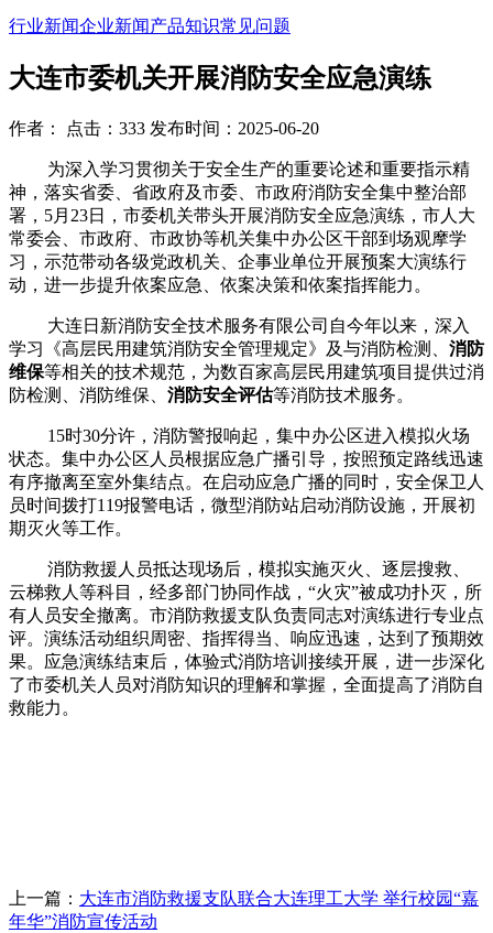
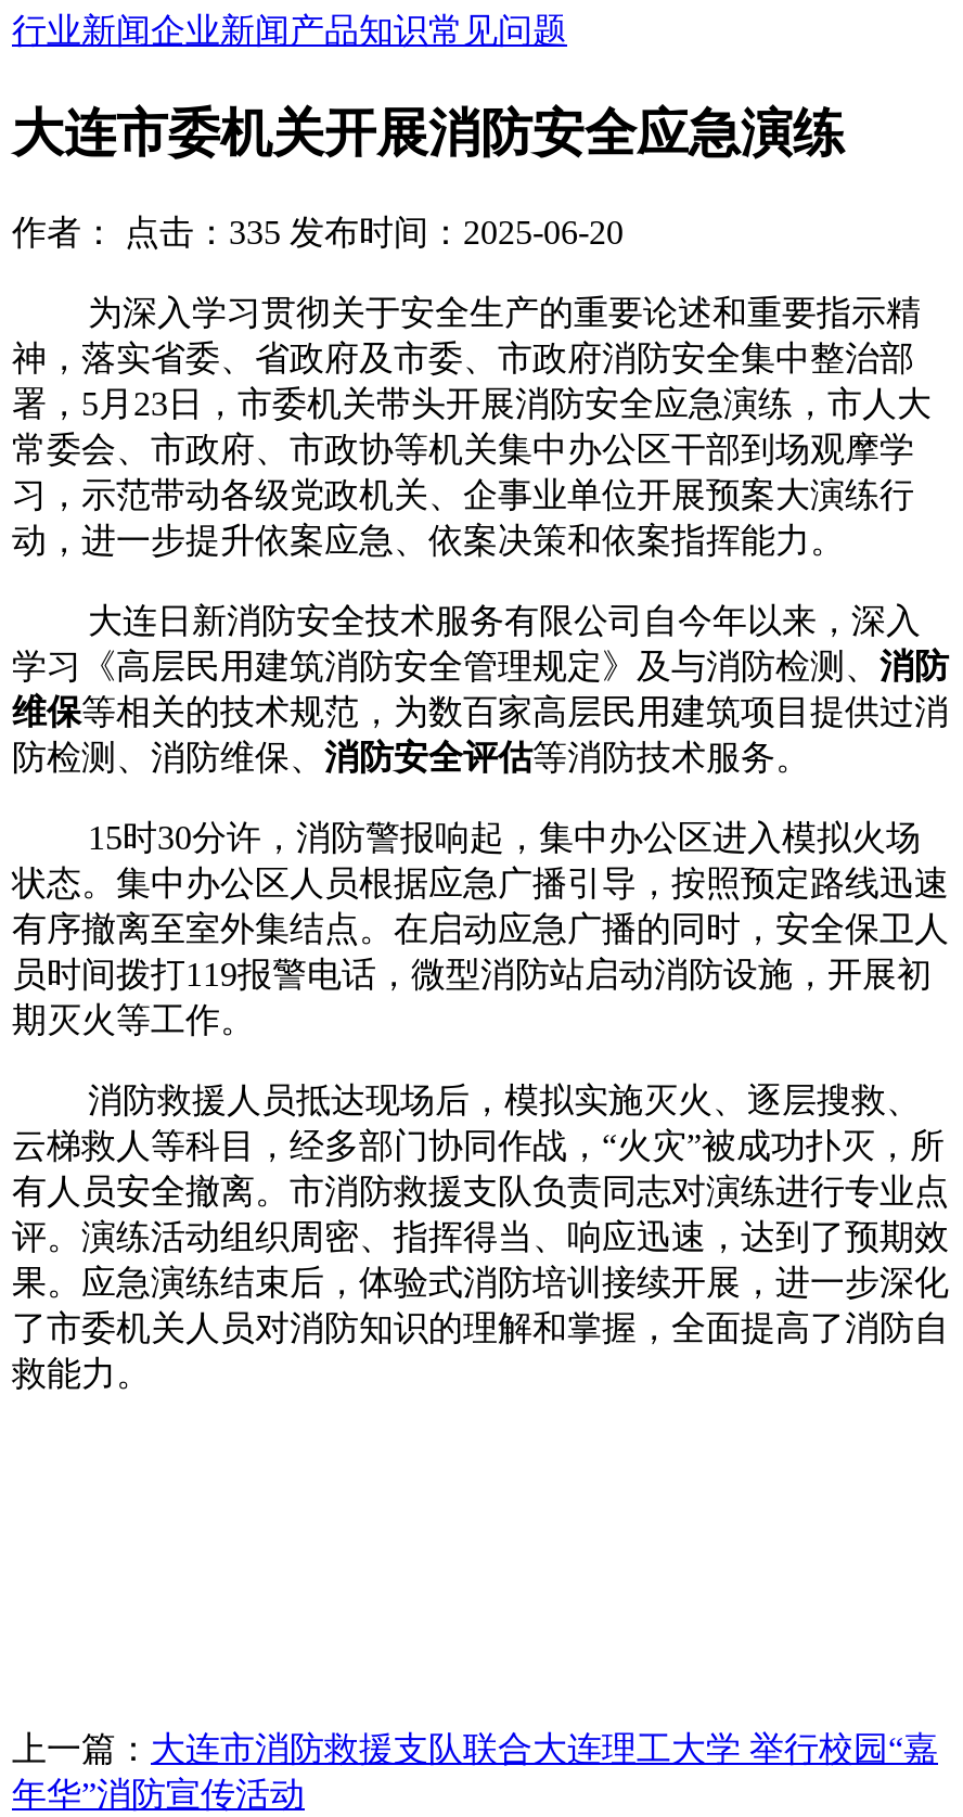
- 作者： 点击：333 发布时间：2025-06-20
+ 作者： 点击：335 发布时间：2025-06-20
